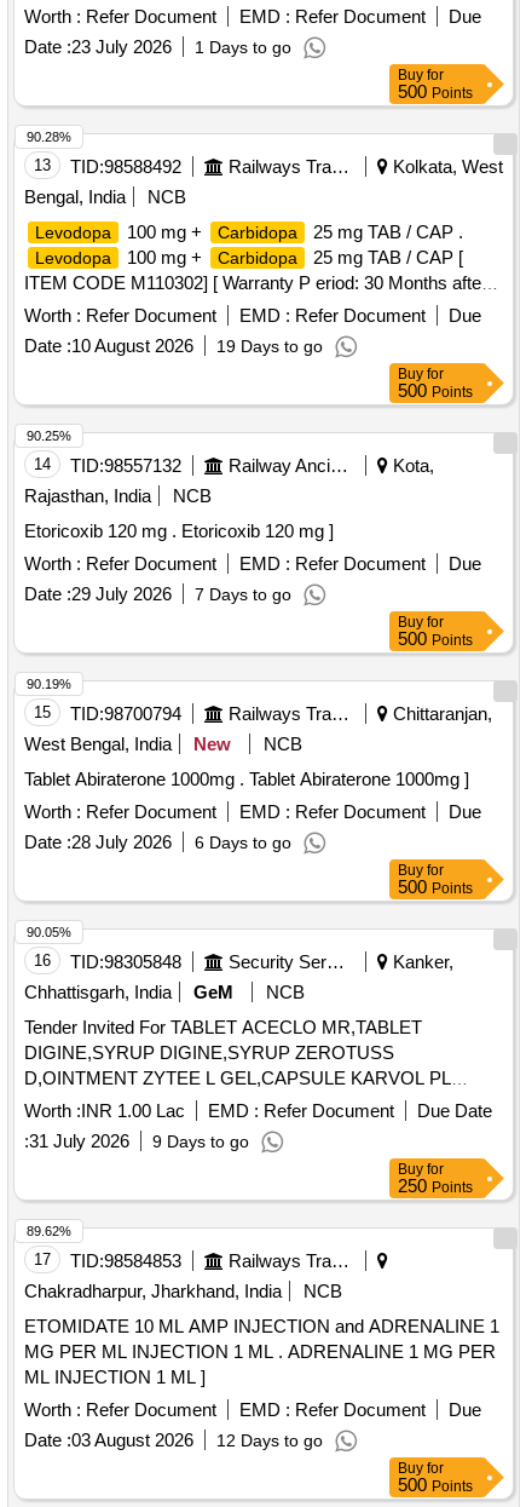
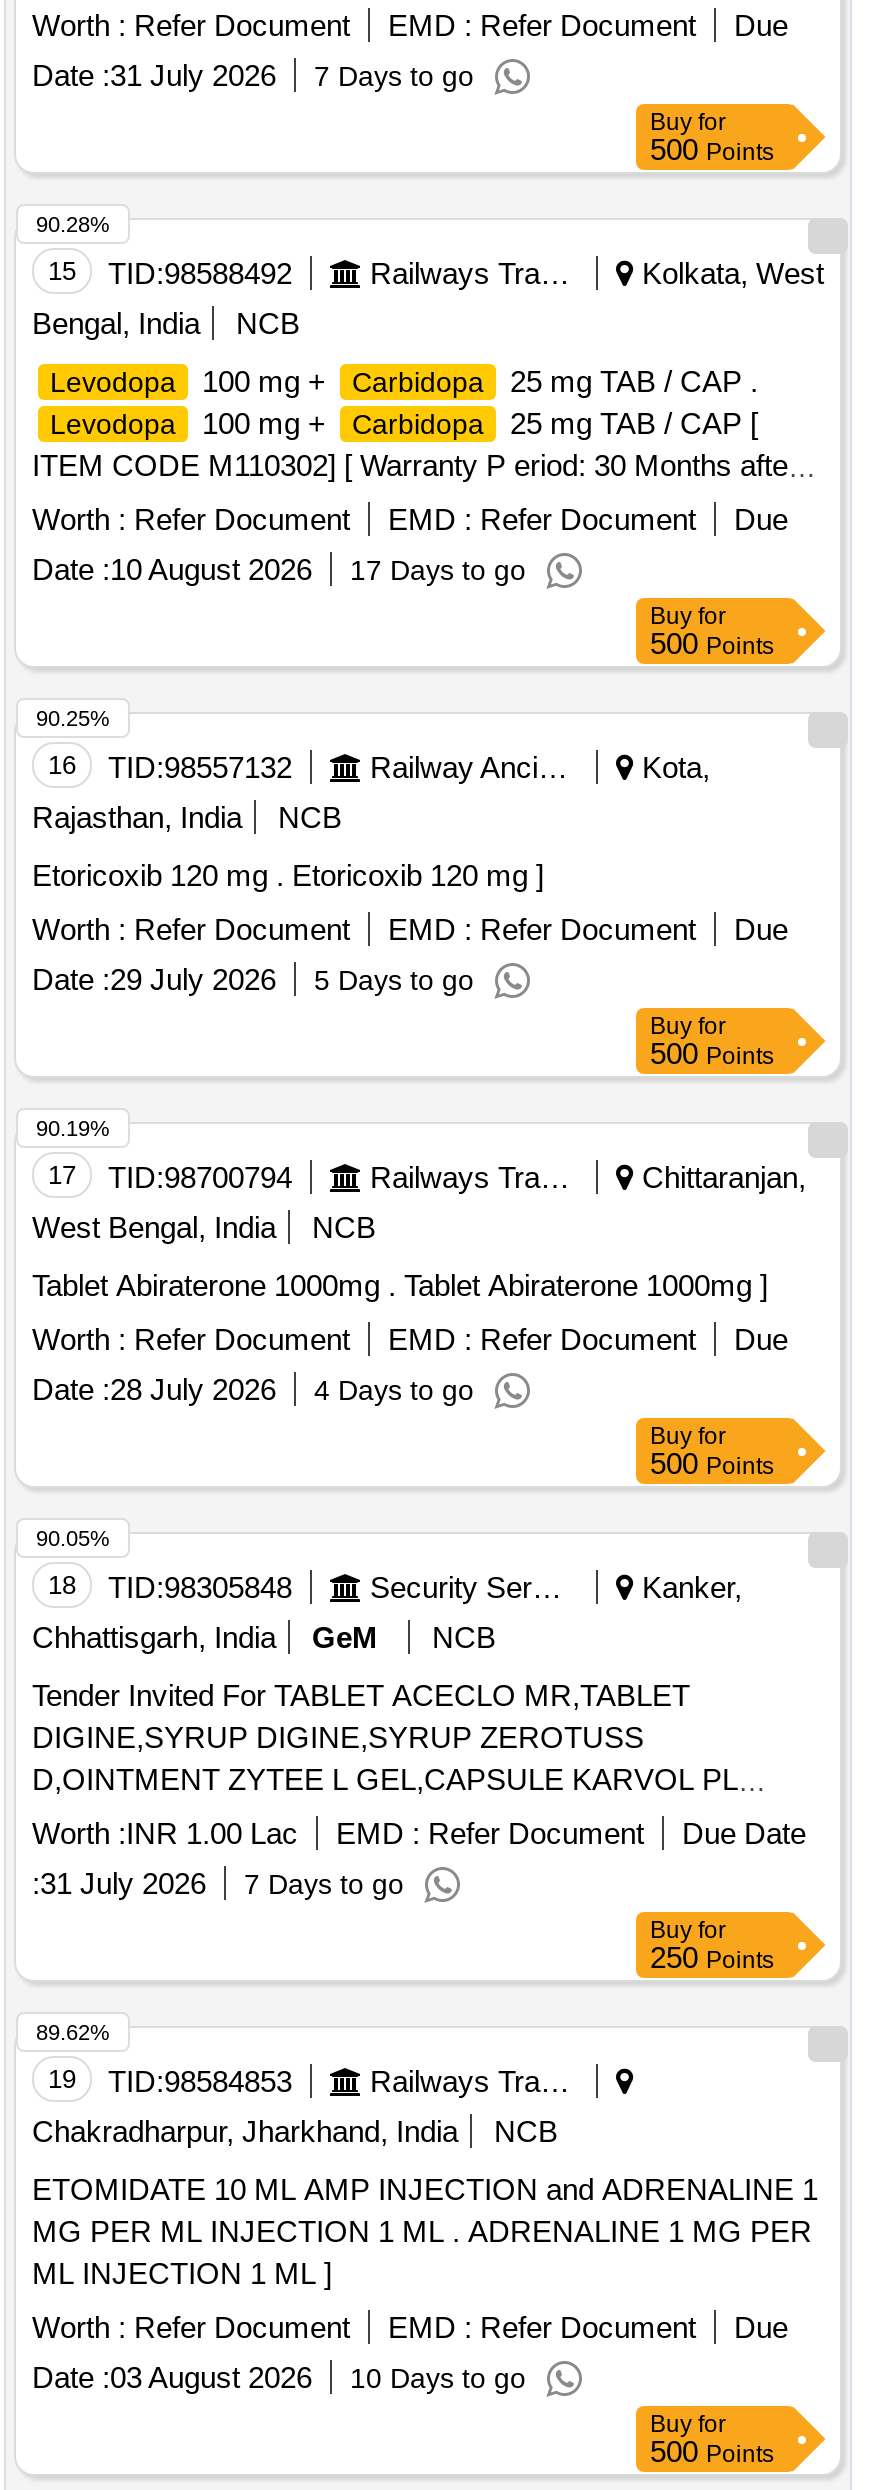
- Date : 23 July 2026
+ Date : 31 July 2026

- 1 Days to go
+ 7 Days to go

- 13 TID:98588492
+ 15 TID:98588492

- Date : 10 August 2026 19 Days to go
+ Date : 10 August 2026 17 Days to go

- 14 TID:98557132
+ 16 TID:98557132

- Date : 29 July 2026 7 Days to go
+ Date : 29 July 2026 5 Days to go

- 15 TID:98700794
+ 17 TID:98700794

- New

- Date : 28 July 2026 6 Days to go
+ Date : 28 July 2026 4 Days to go

- 16 TID:98305848
+ 18 TID:98305848

- :31 July 2026 9 Days to go
+ :31 July 2026 7 Days to go

- 17 TID:98584853
+ 19 TID:98584853

- Date : 03 August 2026 12 Days to go
+ Date : 03 August 2026 10 Days to go
